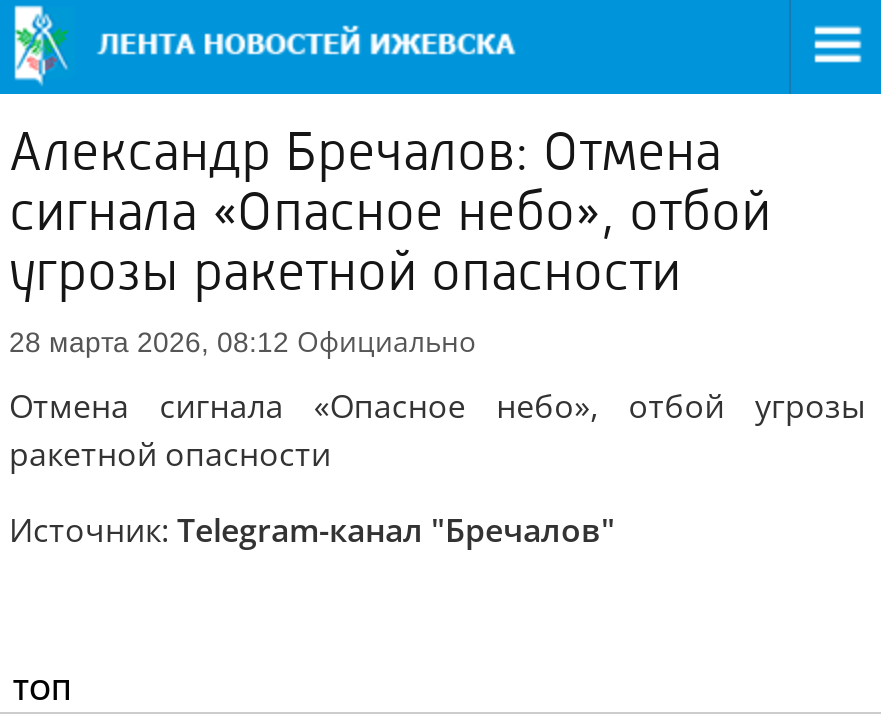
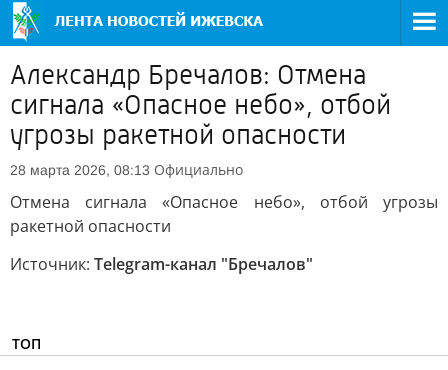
- 28 марта 2026, 08:12 Официально
+ 28 марта 2026, 08:13 Официально
